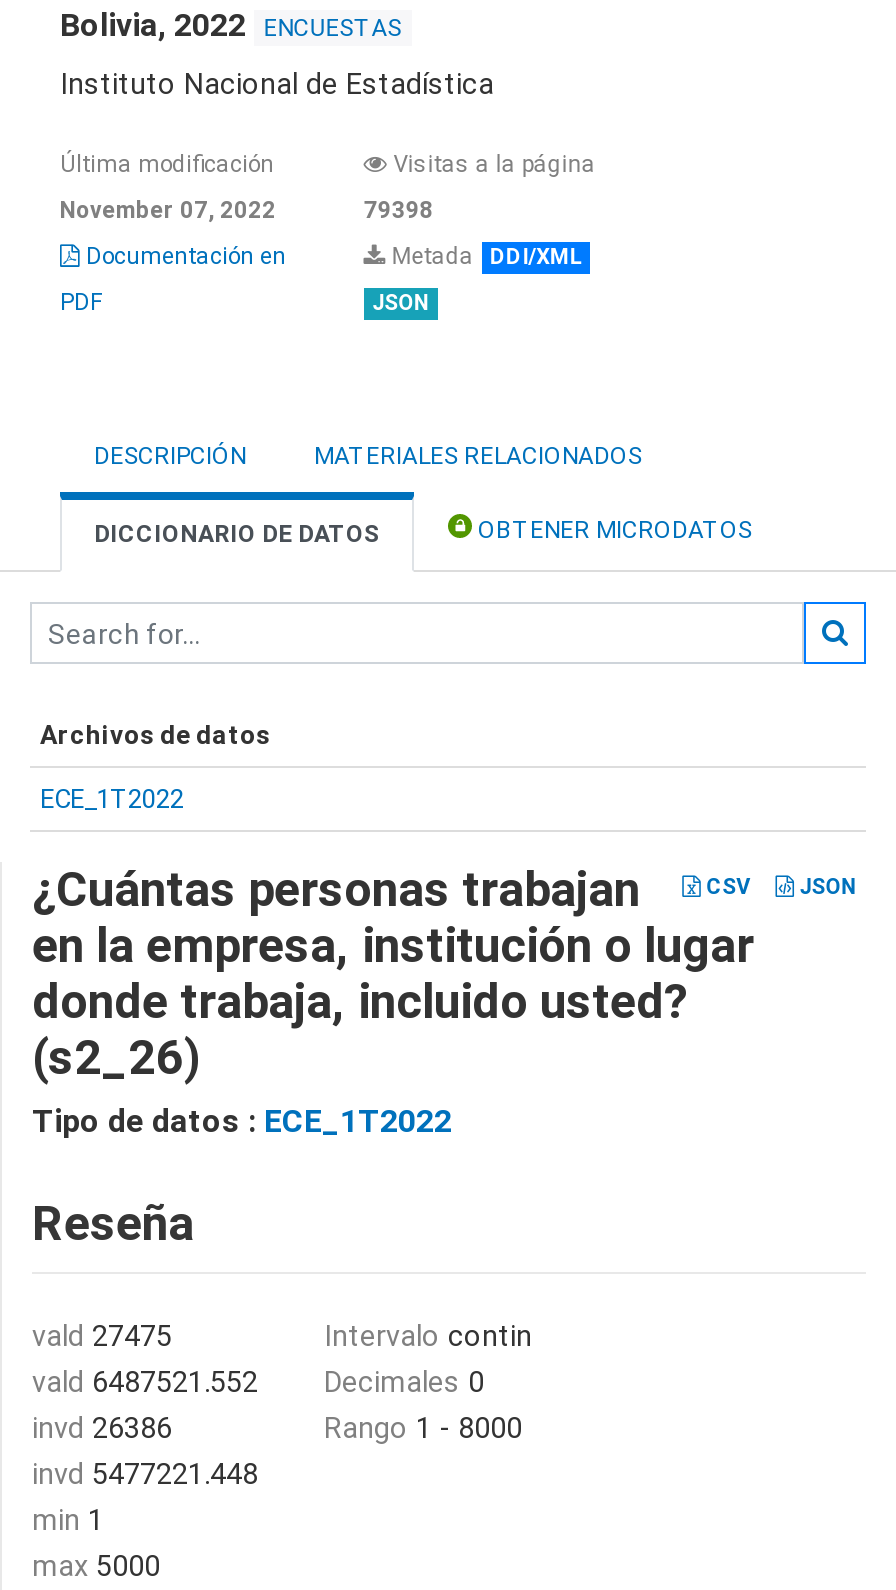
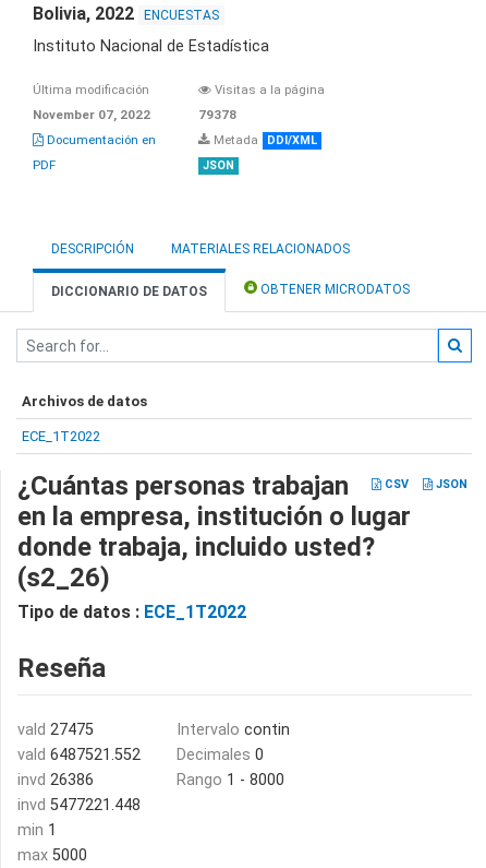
- 79398
+ 79378
